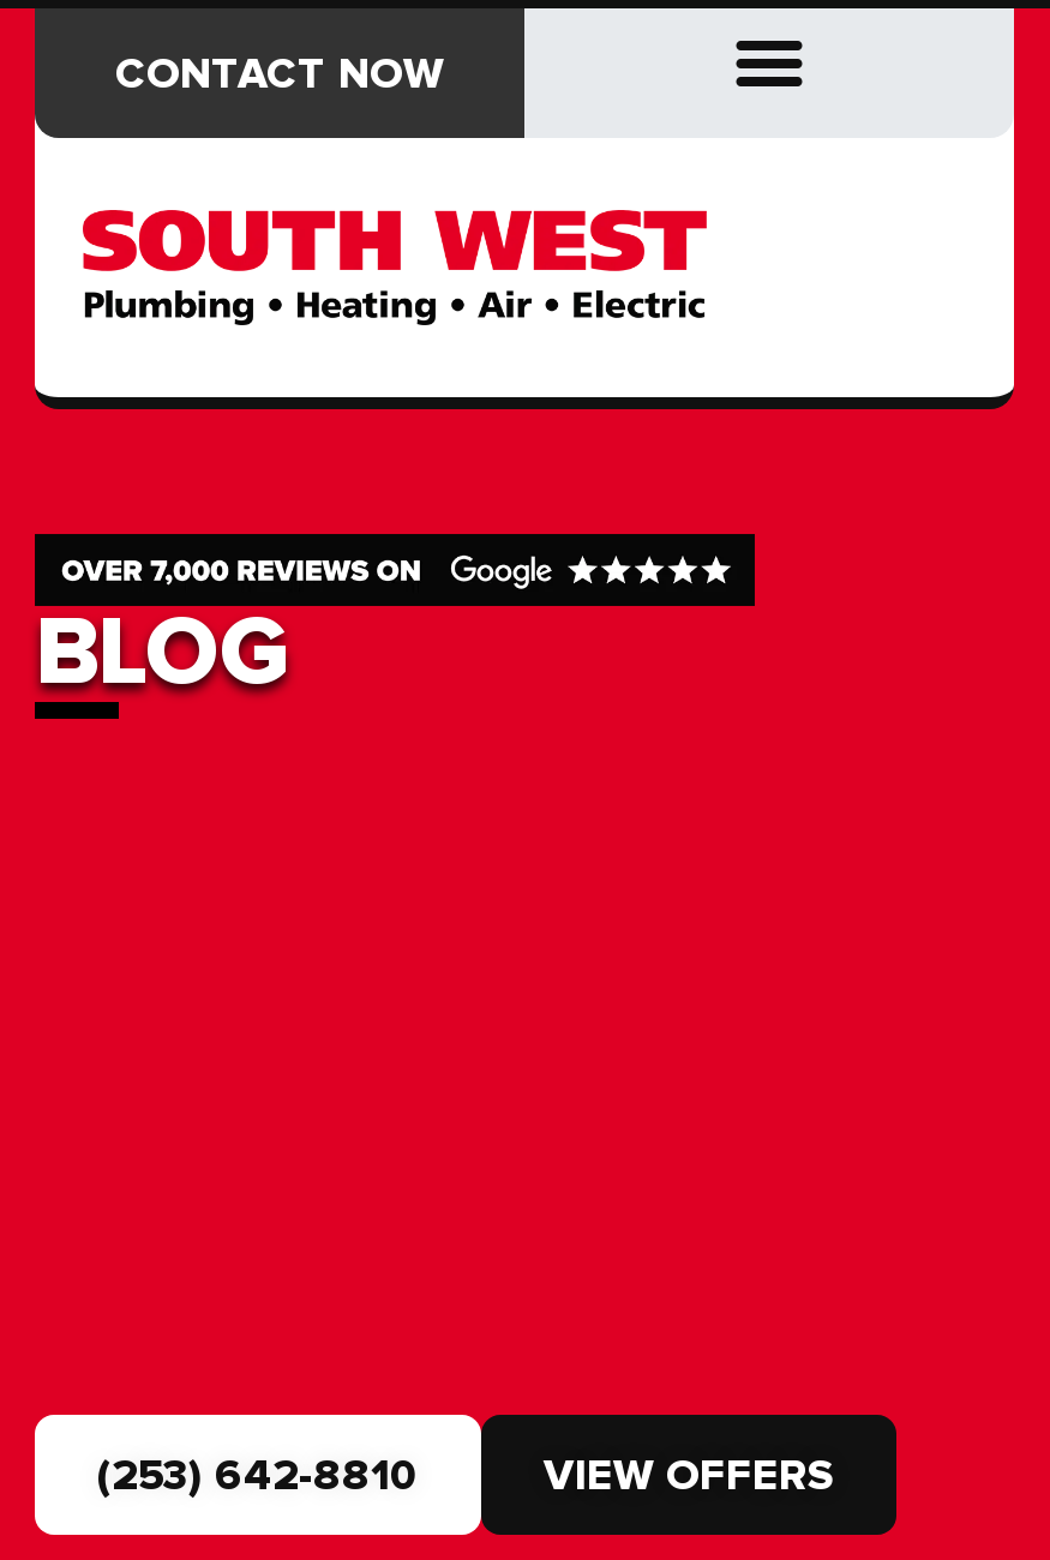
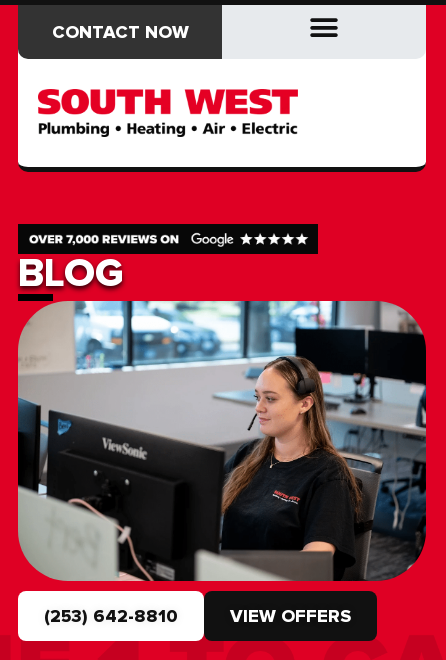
+ [image]
